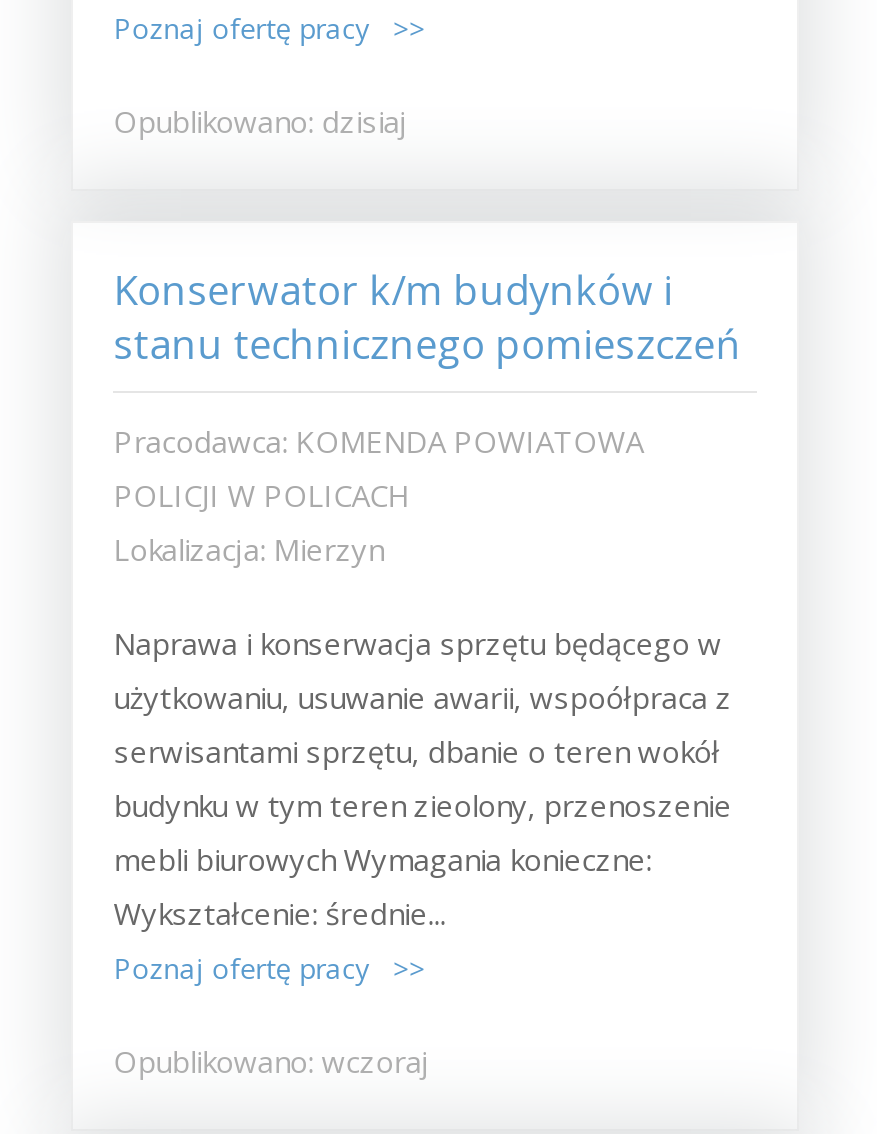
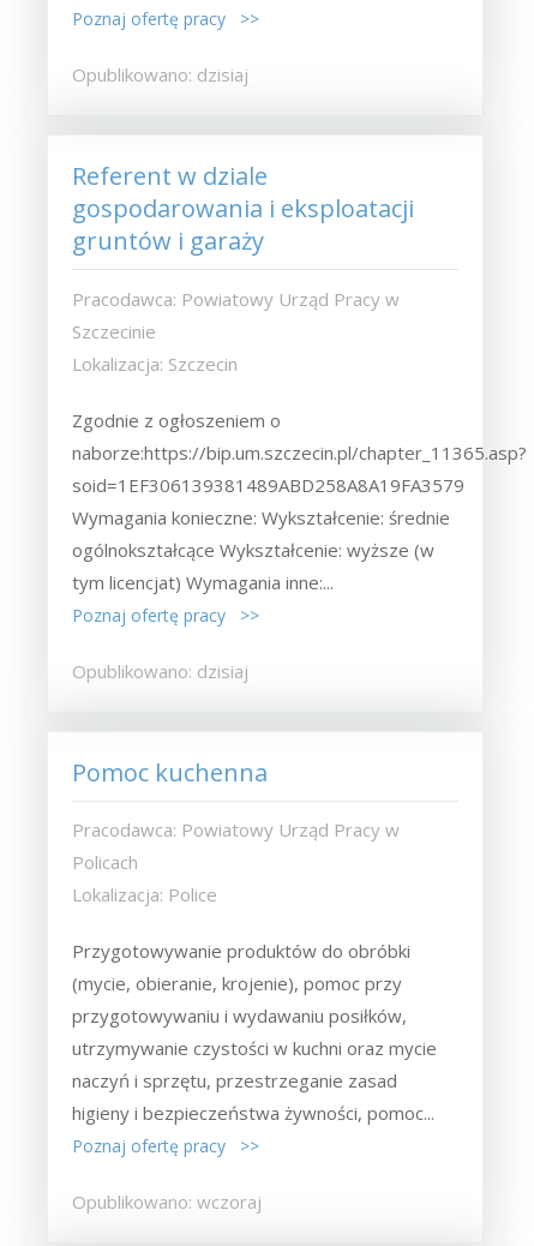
- Konserwator k/m budynków i
- stanu technicznego pomieszczeń
- Pracodawca: KOMENDA POWIATOWA
- POLICJI W POLICACH
- Lokalizacja: Mierzyn
- Naprawa i konserwacja sprzętu będącego w
- użytkowaniu, usuwanie awarii, wspoółpraca z
- serwisantami sprzętu, dbanie o teren wokół
- budynku w tym teren zieolony, przenoszenie
- mebli biurowych Wymagania konieczne:
- Wykształcenie: średnie...
+ Referent w dziale
+ gospodarowania i eksploatacji
+ gruntów i garaży
+ Pracodawca: Powiatowy Urząd Pracy w
+ Szczecinie
+ Lokalizacja: Szczecin
+ Zgodnie z ogłoszeniem o
+ naborze:https://bip.um.szczecin.pl/chapter_11365.asp?
+ soid=1EF306139381489ABD258A8A19FA3579
+ Wymagania konieczne: Wykształcenie: średnie
+ ogólnokształcące Wykształcenie: wyższe (w
+ tym licencjat) Wymagania inne:...
+ Poznaj ofertę pracy >>
+ Opublikowano: dzisiaj
+ Pomoc kuchenna
+ Pracodawca: Powiatowy Urząd Pracy w
+ Policach
+ Lokalizacja: Police
+ Przygotowywanie produktów do obróbki
+ (mycie, obieranie, krojenie), pomoc przy
+ przygotowywaniu i wydawaniu posiłków,
+ utrzymywanie czystości w kuchni oraz mycie
+ naczyń i sprzętu, przestrzeganie zasad
+ higieny i bezpieczeństwa żywności, pomoc...
